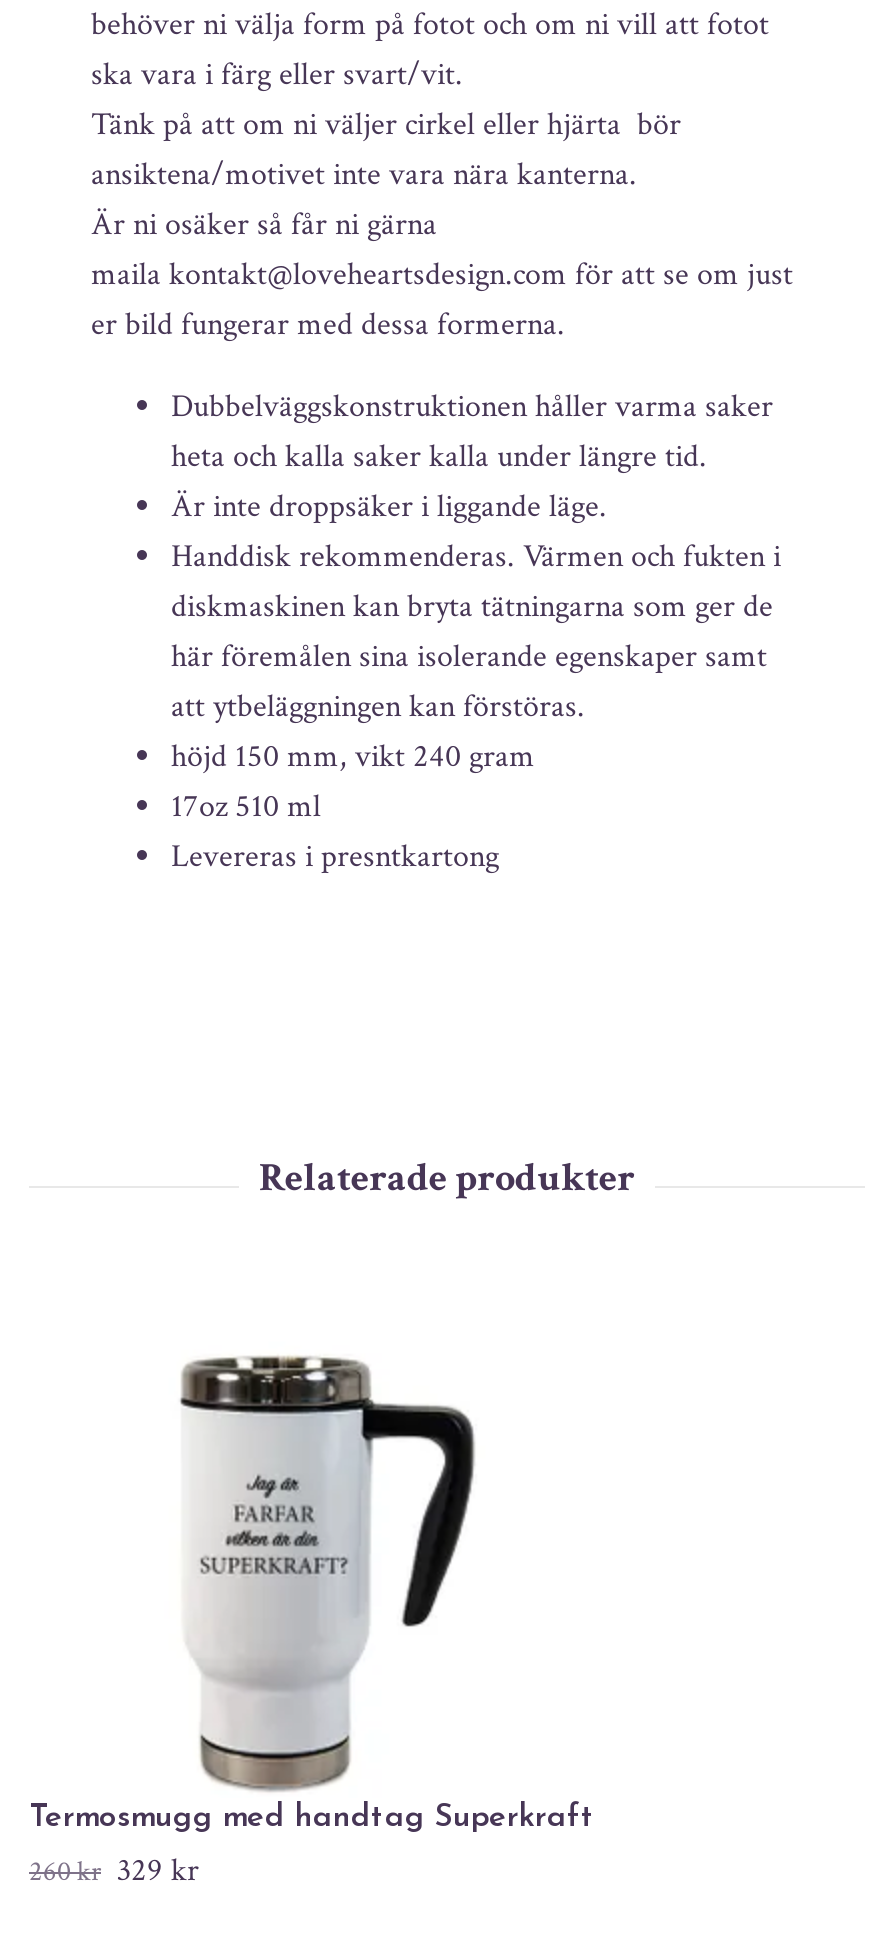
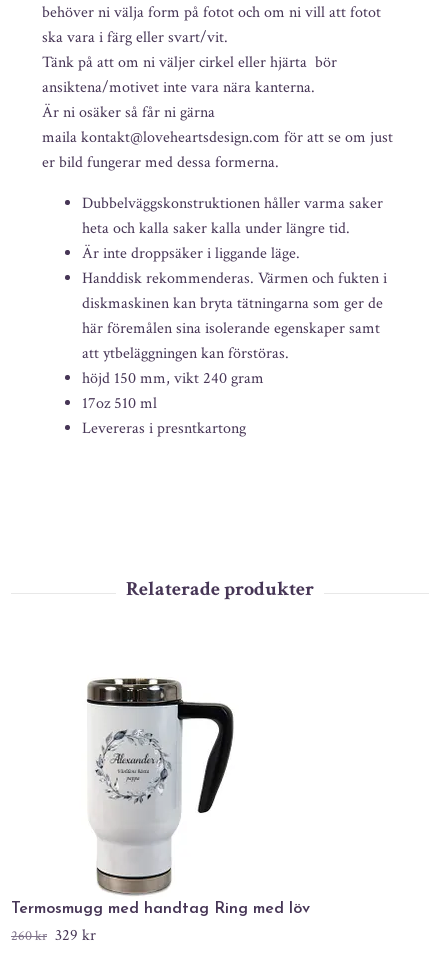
- [image]
+ [image]

- Termosmugg med handtag Superkraft
+ Termosmugg med handtag Ring med löv
